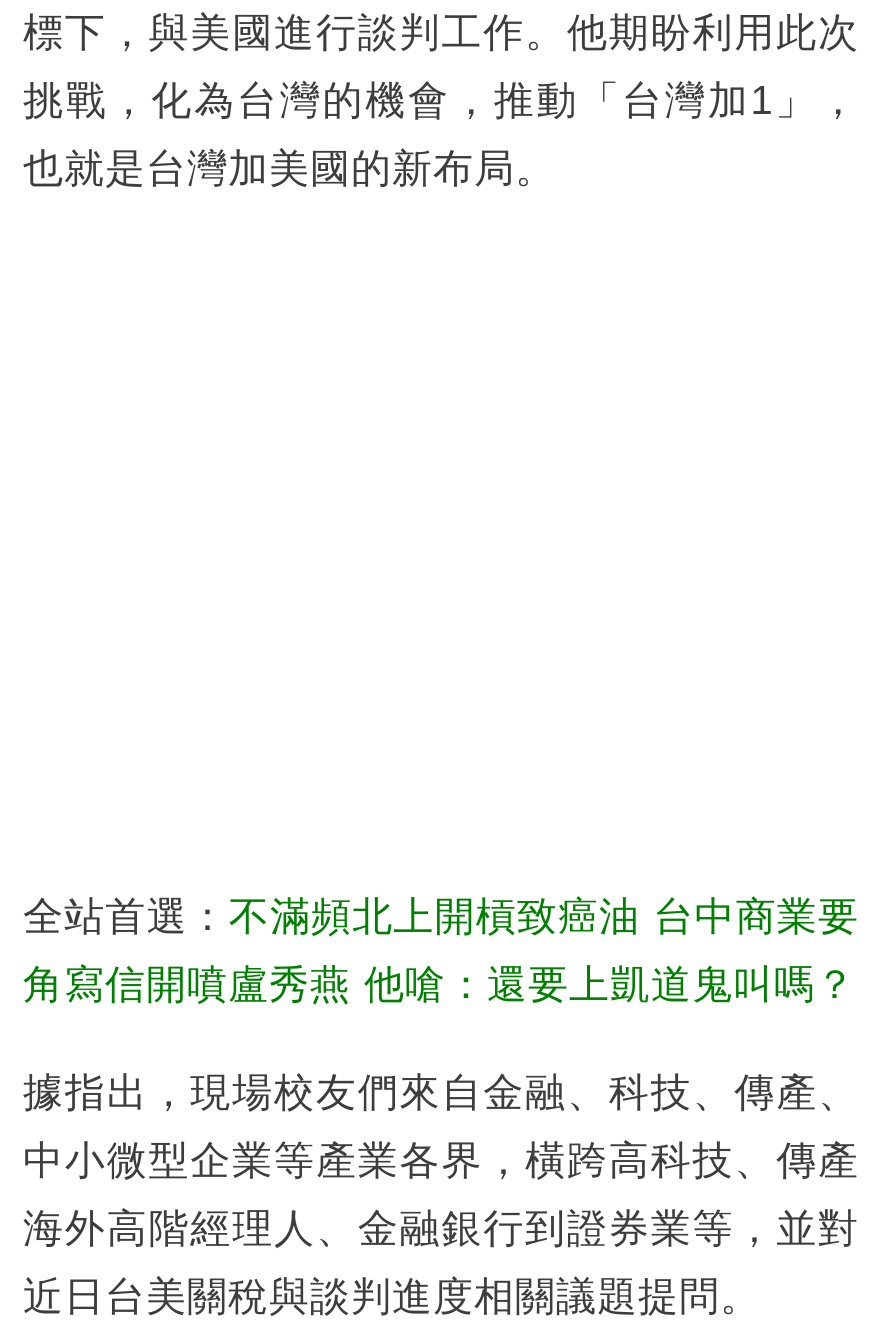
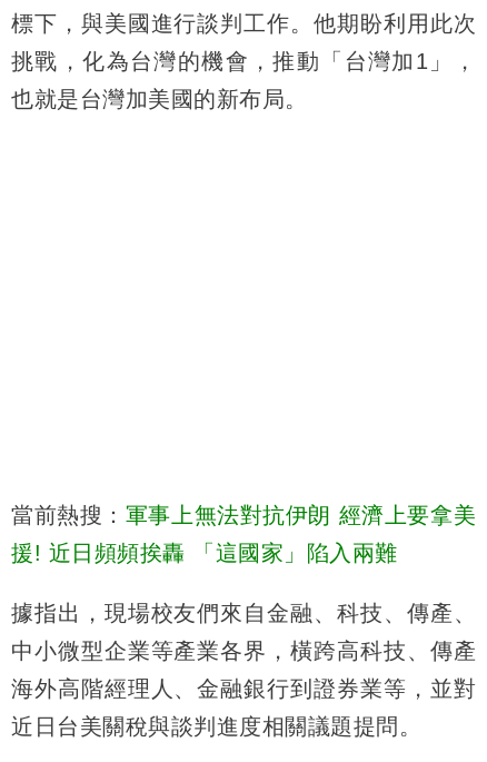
- 全站首選：不滿頻北上開槓致癌油 台中商業要
+ 當前熱搜：軍事上無法對抗伊朗 經濟上要拿美

- 角寫信開噴盧秀燕 他嗆：還要上凱道鬼叫嗎？
+ 援! 近日頻頻挨轟 「這國家」陷入兩難
